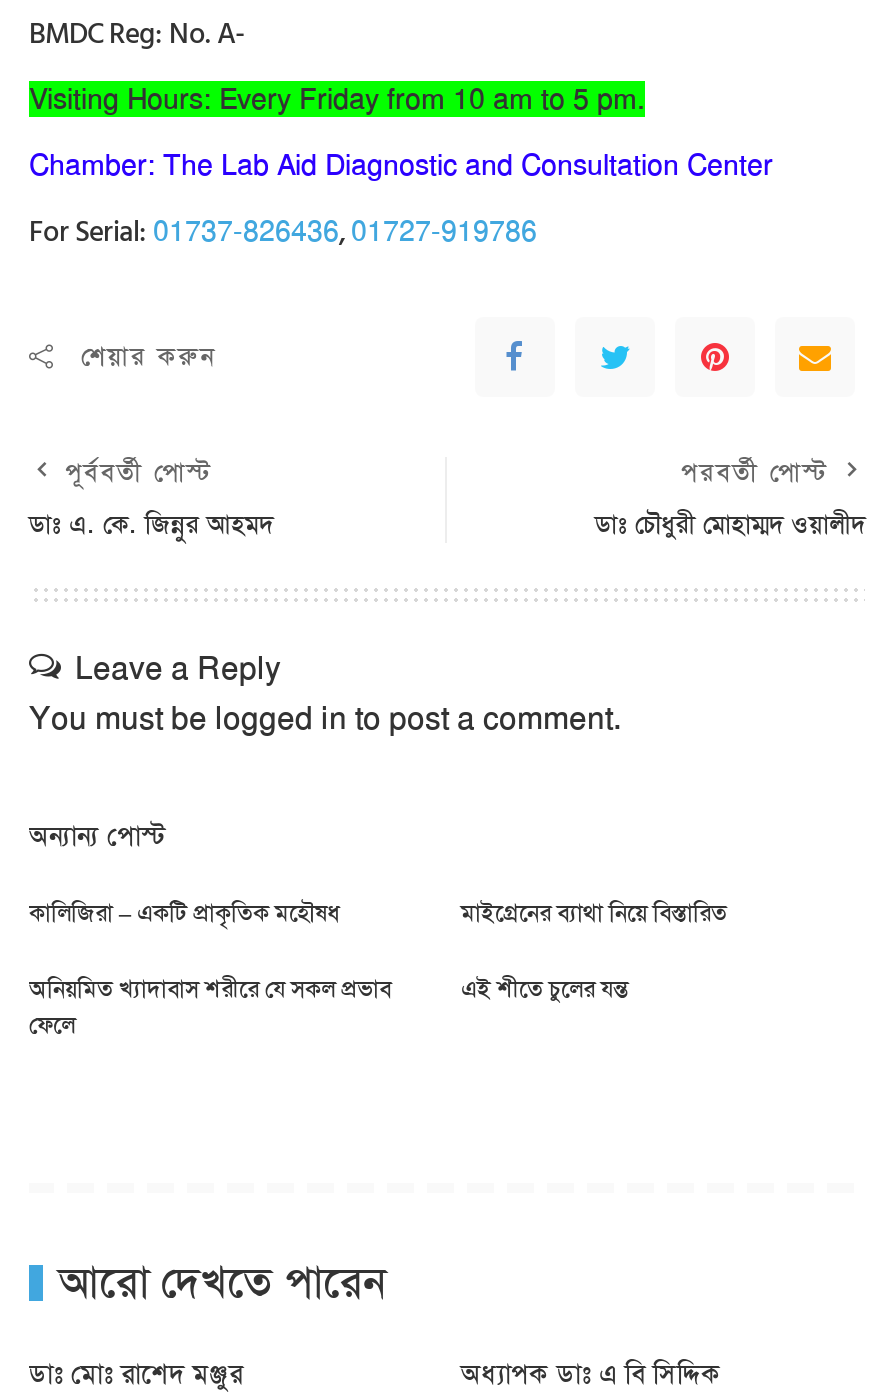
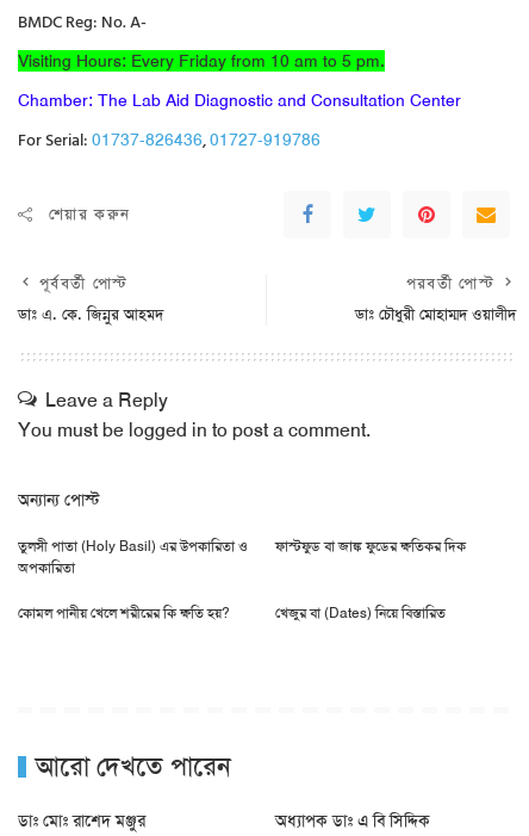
- কালিজিরা – একটি প্রাকৃতিক মহৌষধ
- মাইগ্রেনের ব্যাথা নিয়ে বিস্তারিত
+ তুলসী পাতা (Holy Basil) এর উপকারিতা ও
+ অপকারিতা

- অনিয়মিত খ্যাদাবাস শরীরে যে সকল প্রভাব
- ফেলে
+ ফাস্টফুড বা জাঙ্ক ফুডের ক্ষতিকর দিক

- এই শীতে চুলের যন্ত
+ কোমল পানীয় খেলে শরীরের কি ক্ষতি হয়?
+ খেজুর বা (Dates) নিয়ে বিস্তারিত
